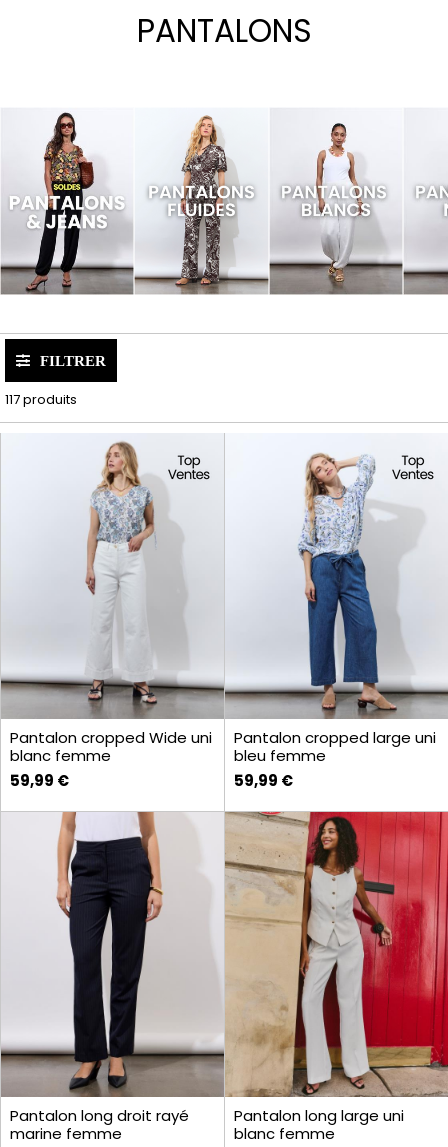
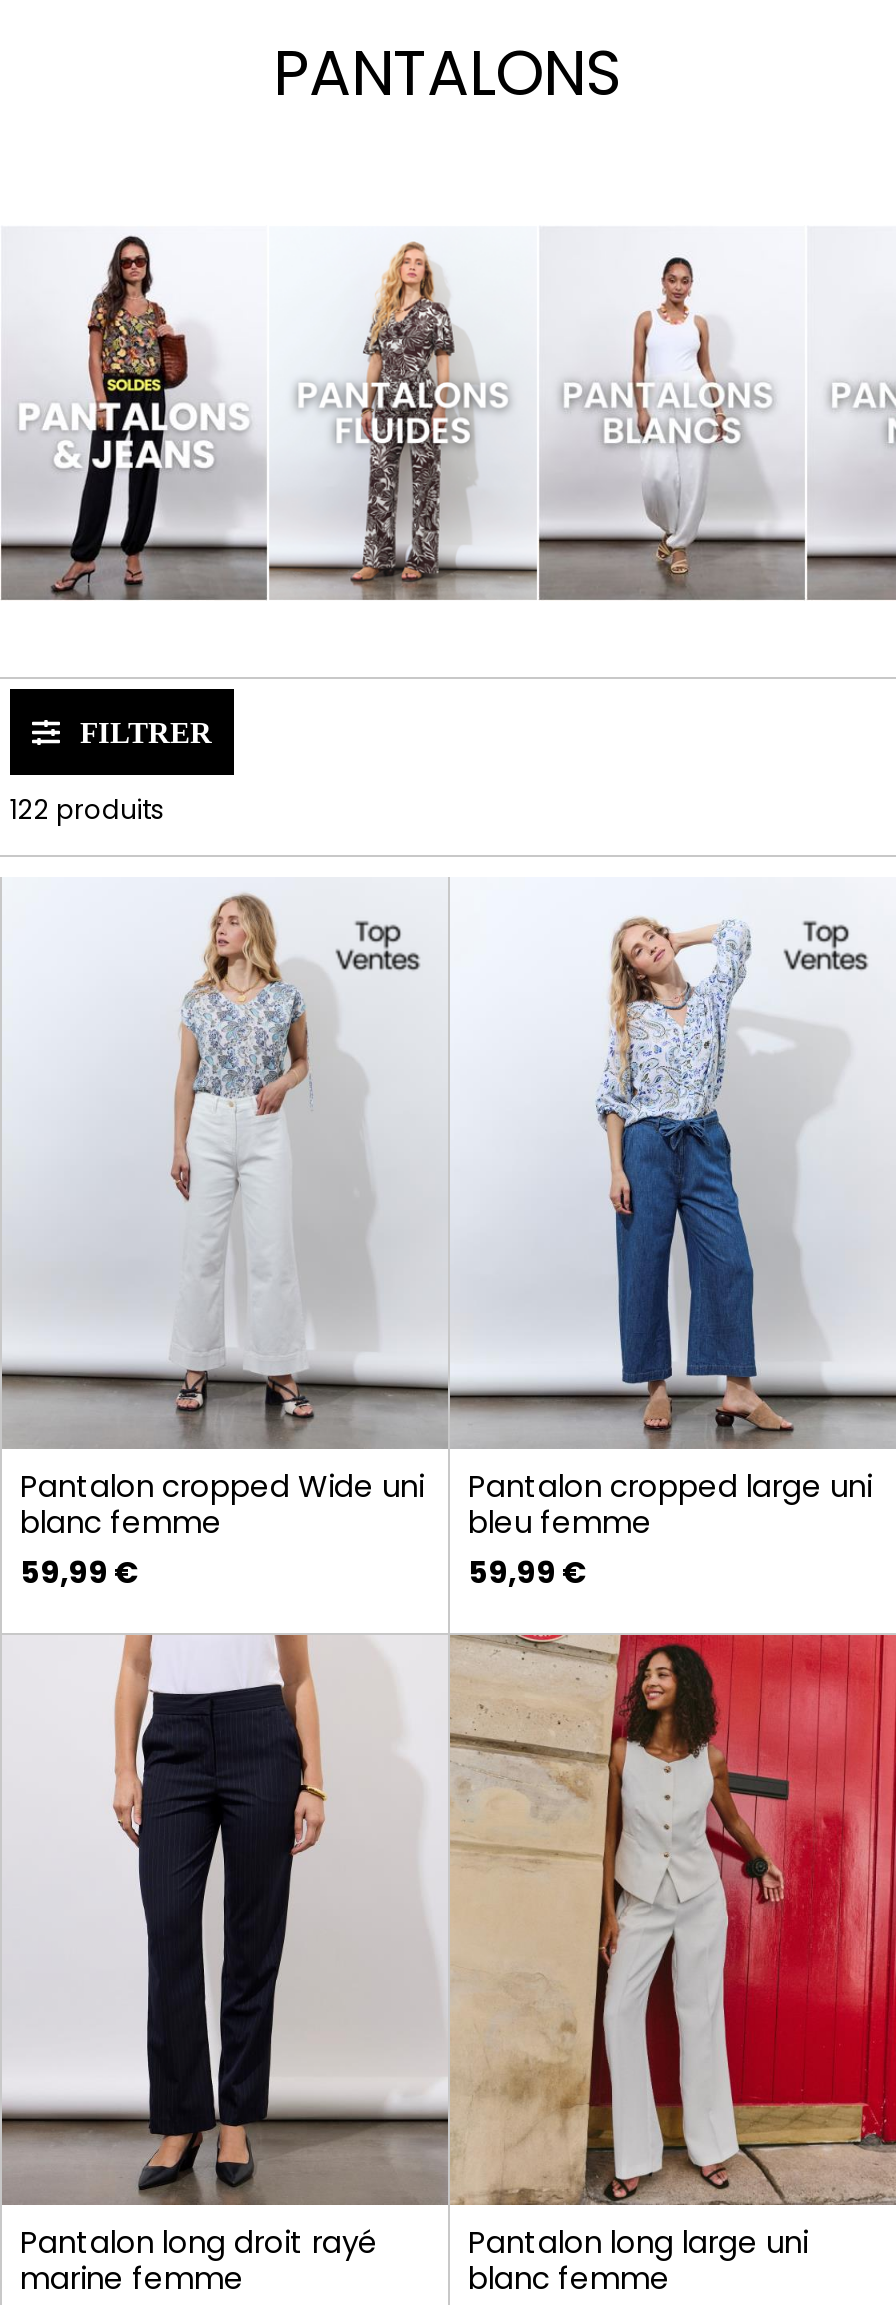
- 117 produits
+ 122 produits
